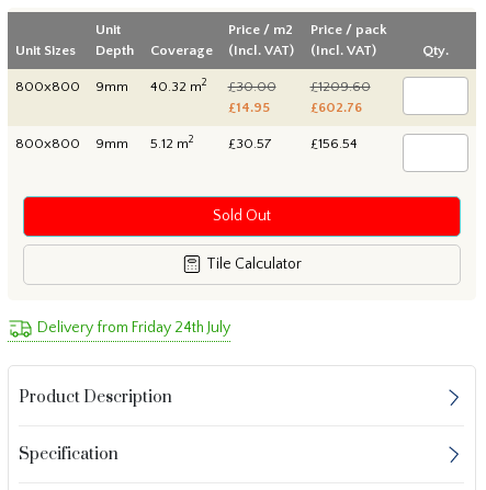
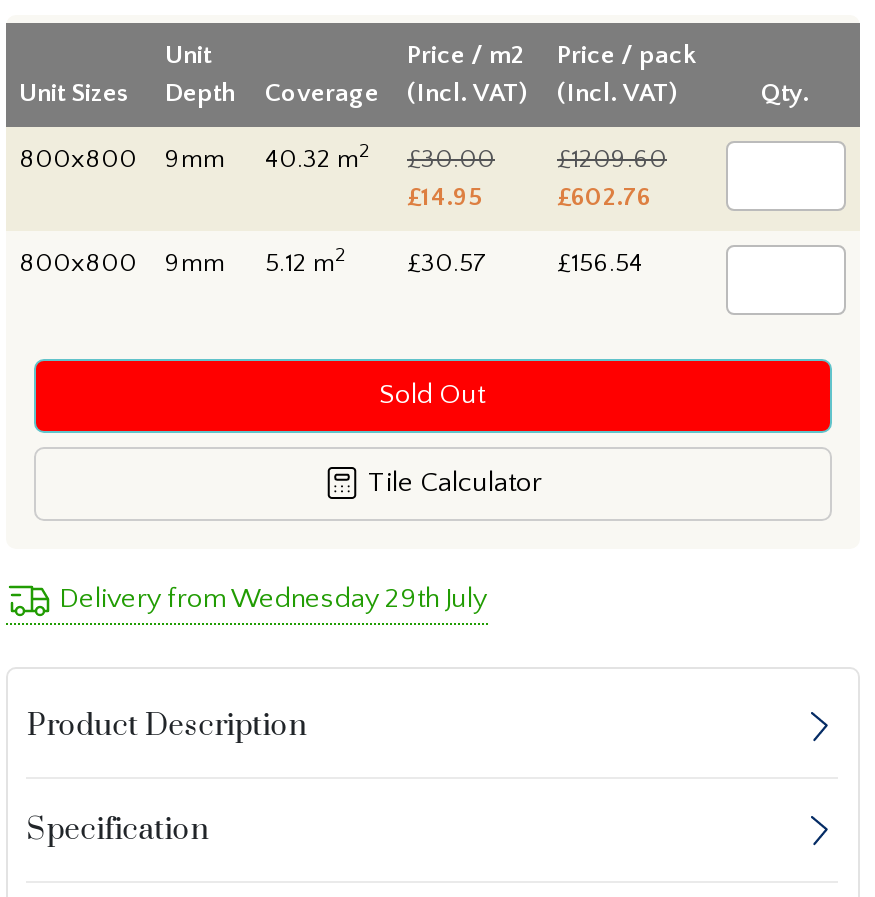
- Delivery from Friday 24th July
+ Delivery from Wednesday 29th July
